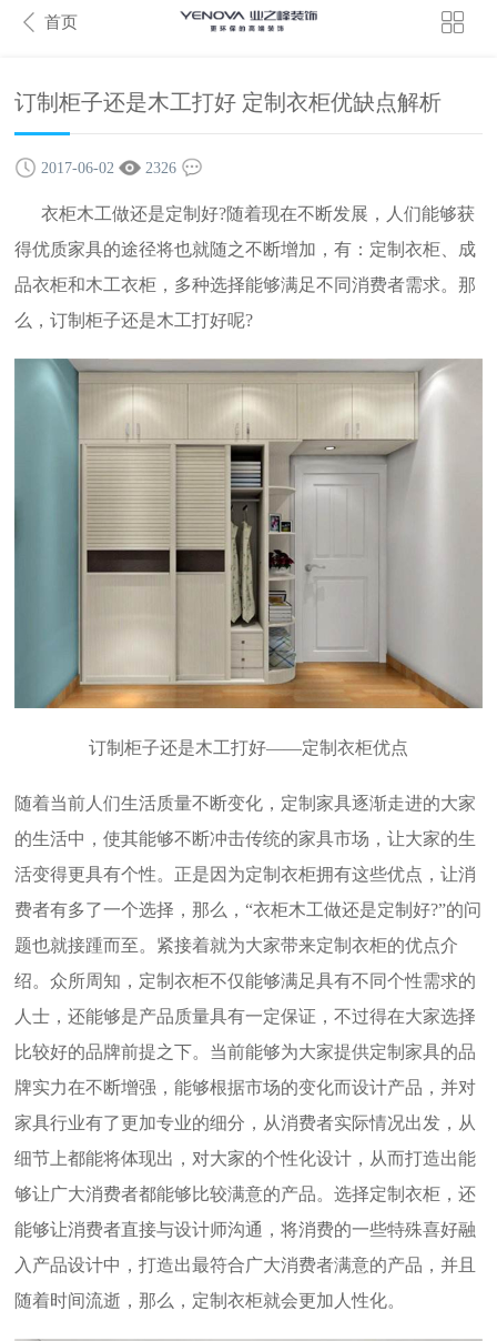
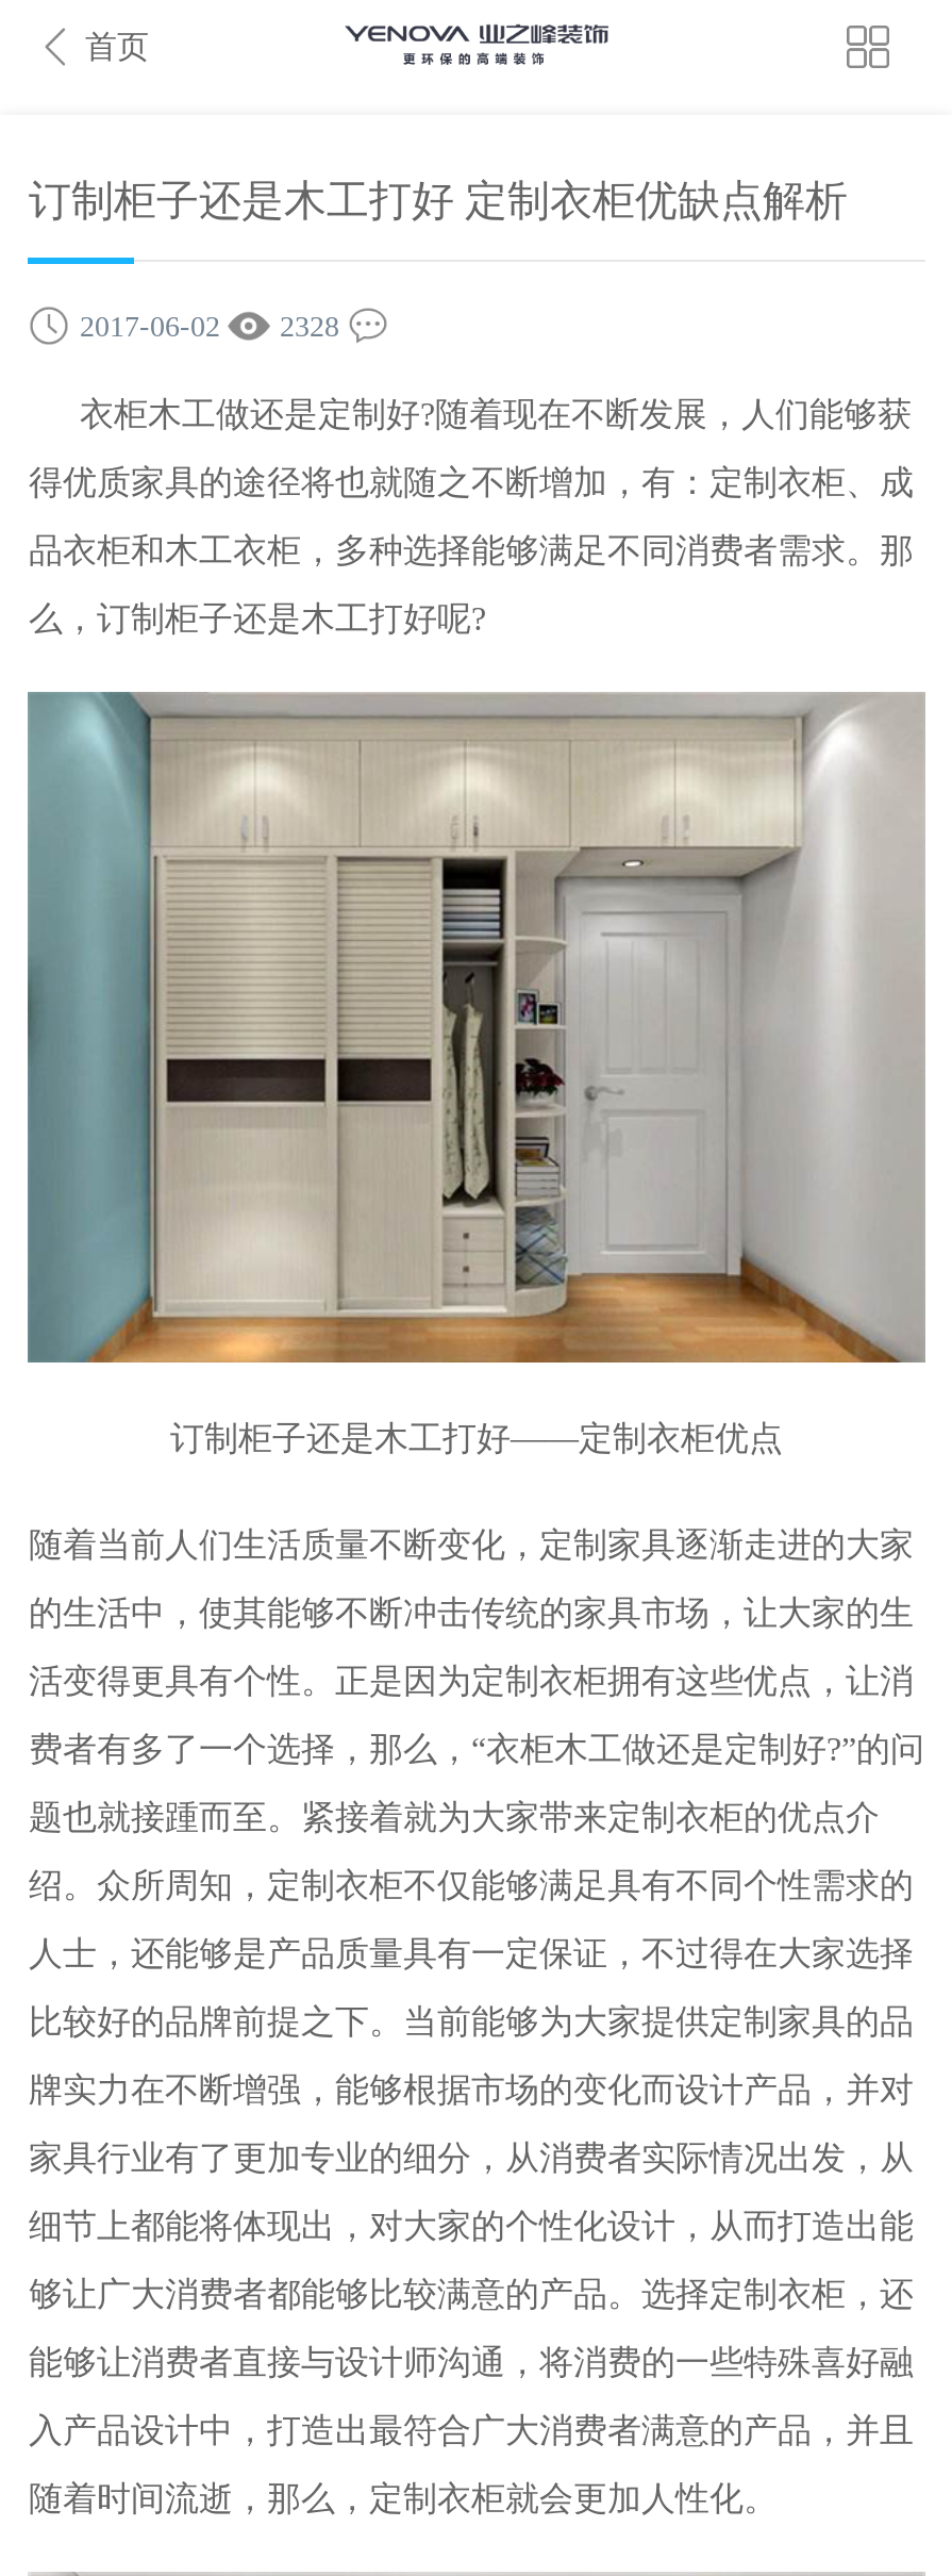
- 2017-06-02 2326
+ 2017-06-02 2328
